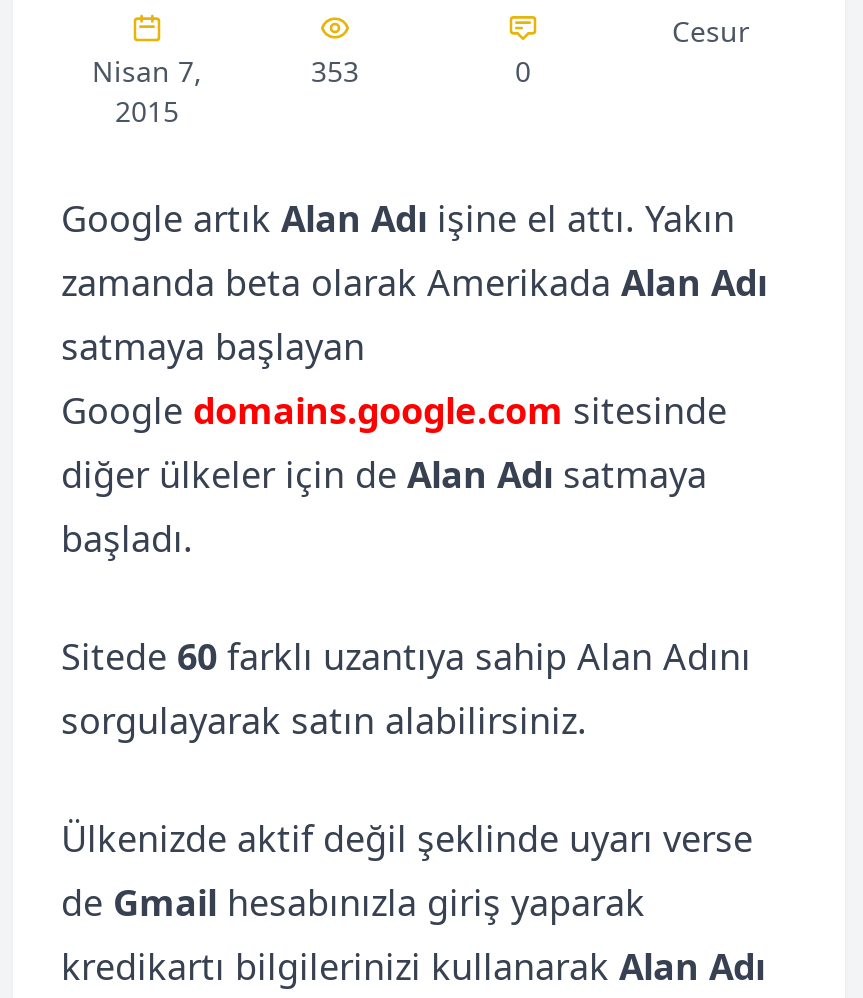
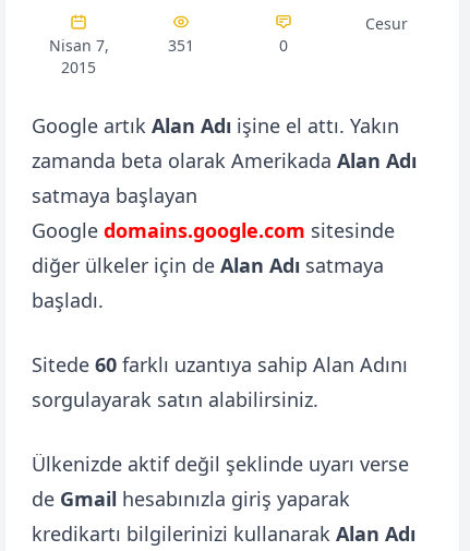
- 353
+ 351
